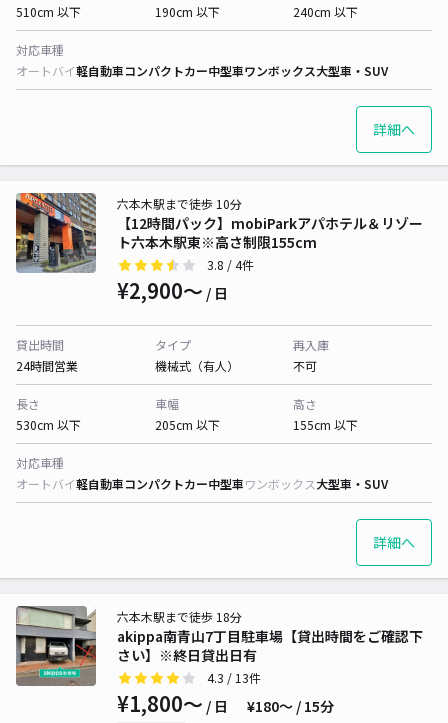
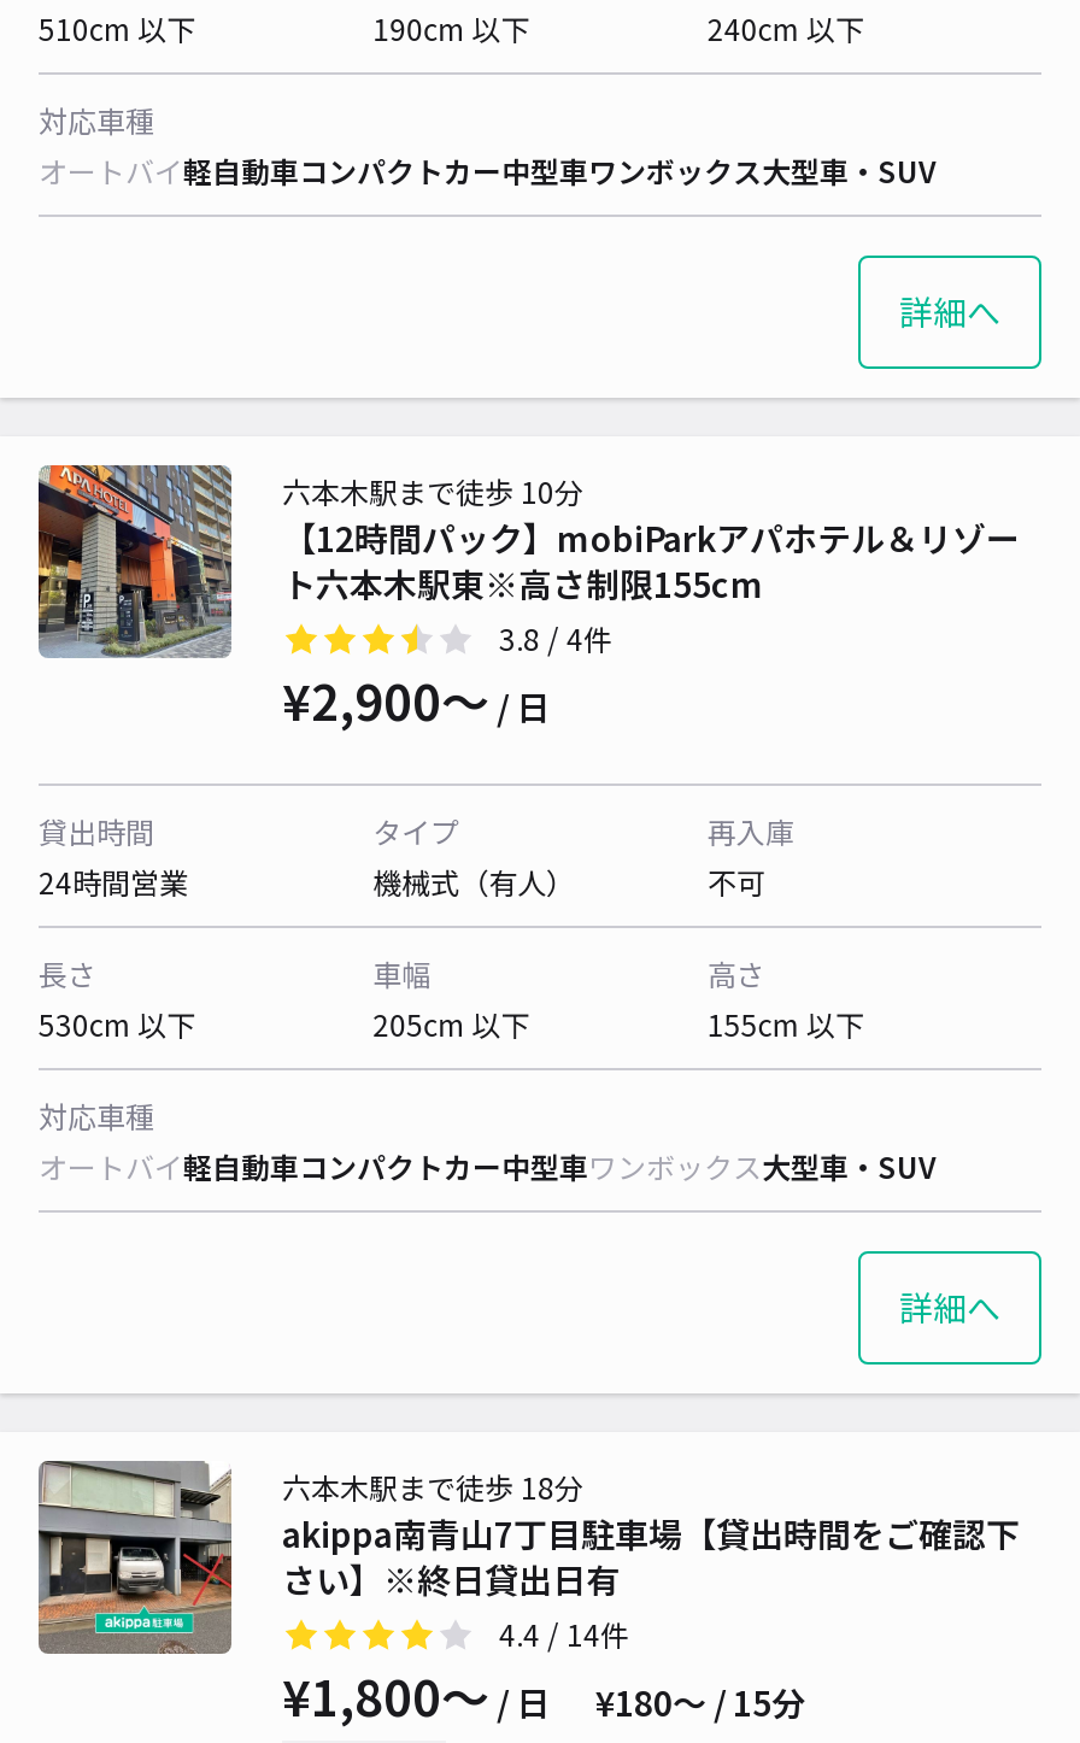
- 4.3 / 13件
+ 4.4 / 14件
